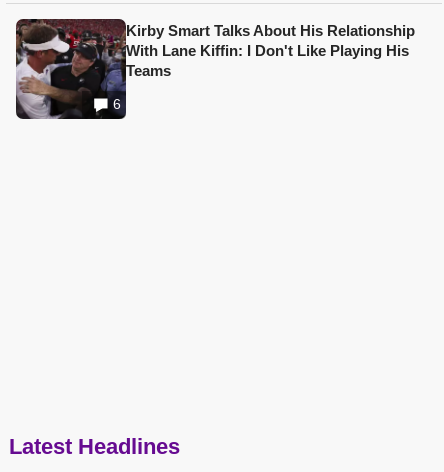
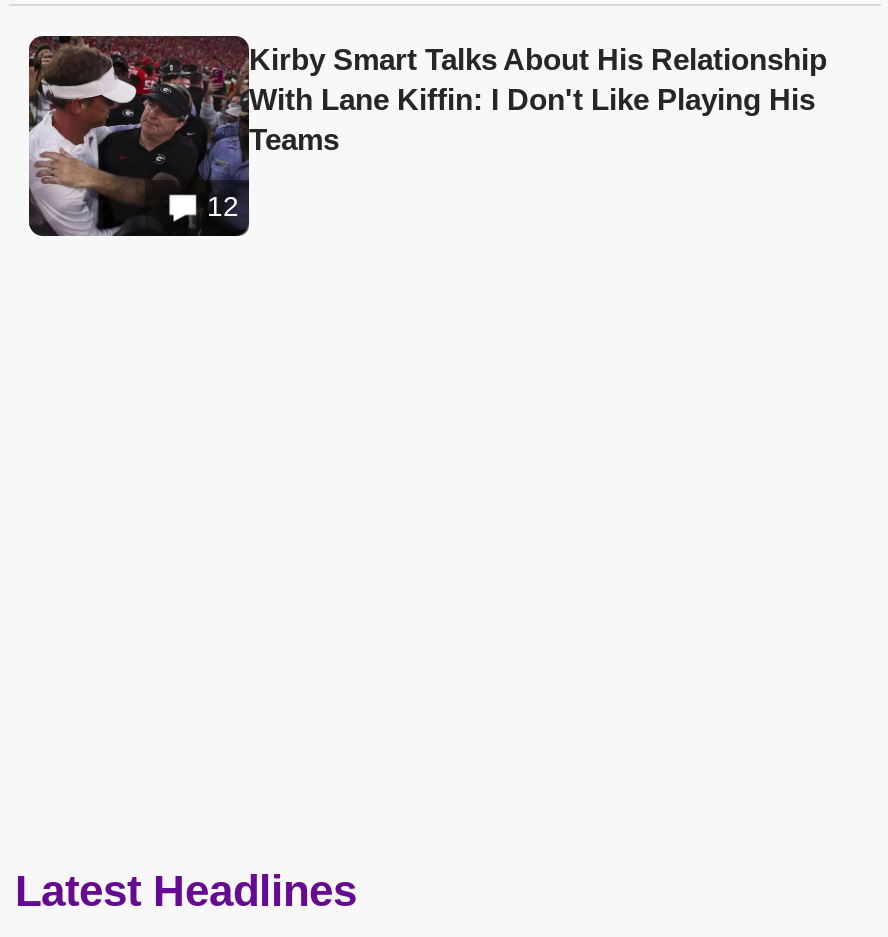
- 6
+ 12
